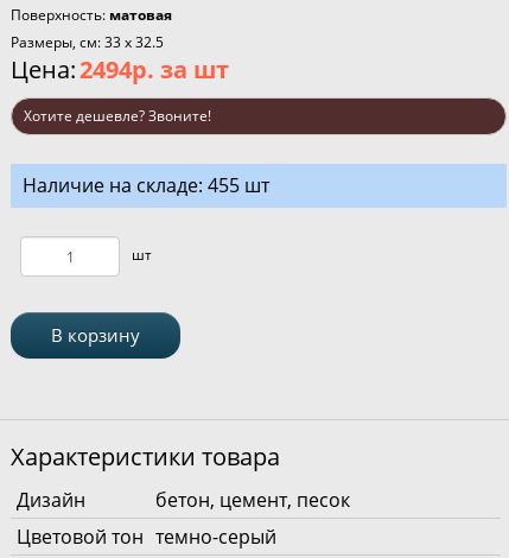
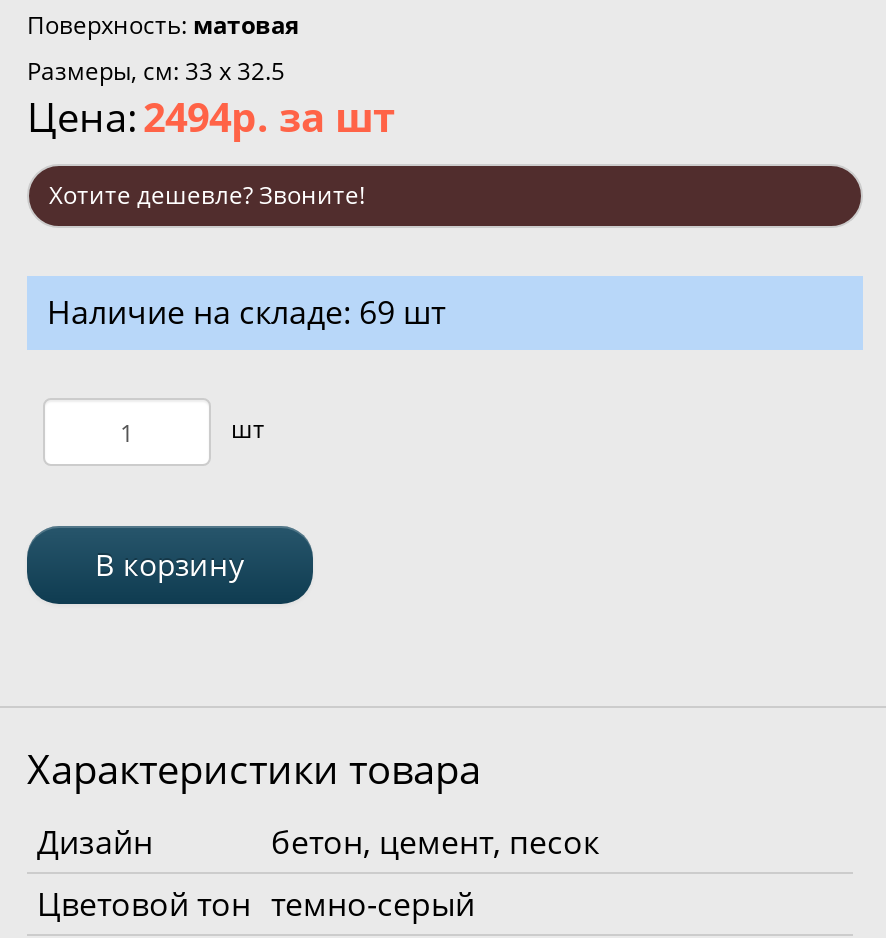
- Наличие на складе: 455 шт
+ Наличие на складе: 69 шт
